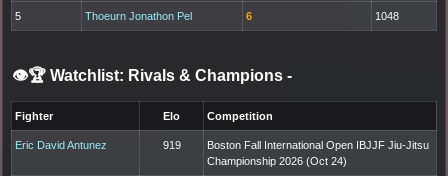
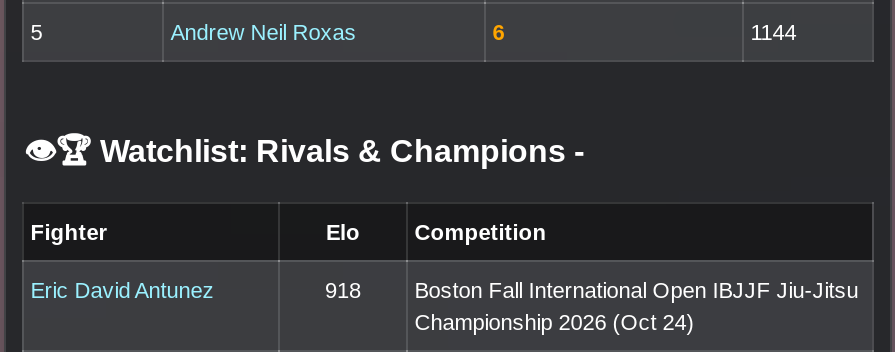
- Thoeurn Jonathon Pel
+ Andrew Neil Roxas

- 1048
+ 1144

- 919
+ 918
